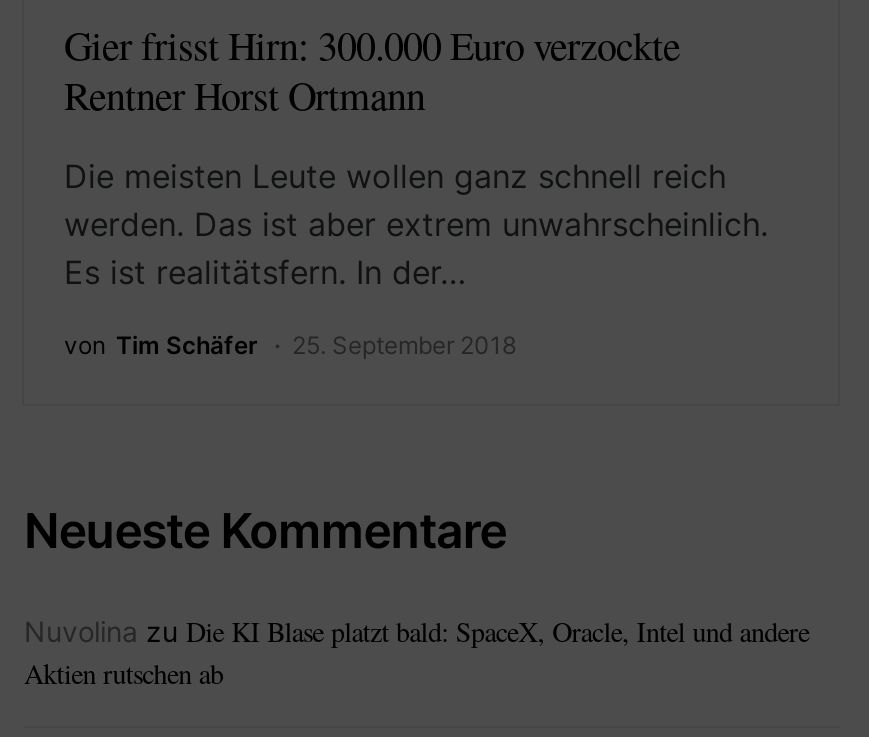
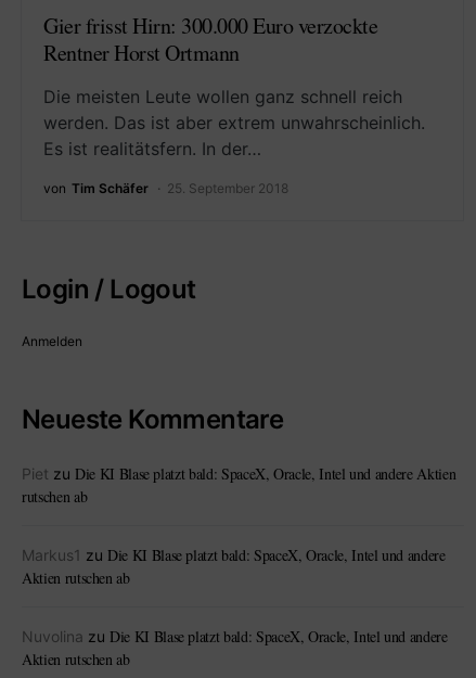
+ Login / Logout
+ Anmelden

+ Piet zu Die KI Blase platzt bald: SpaceX, Oracle, Intel und andere Aktien
+ rutschen ab
+ Markus1 zu Die KI Blase platzt bald: SpaceX, Oracle, Intel und andere
+ Aktien rutschen ab
